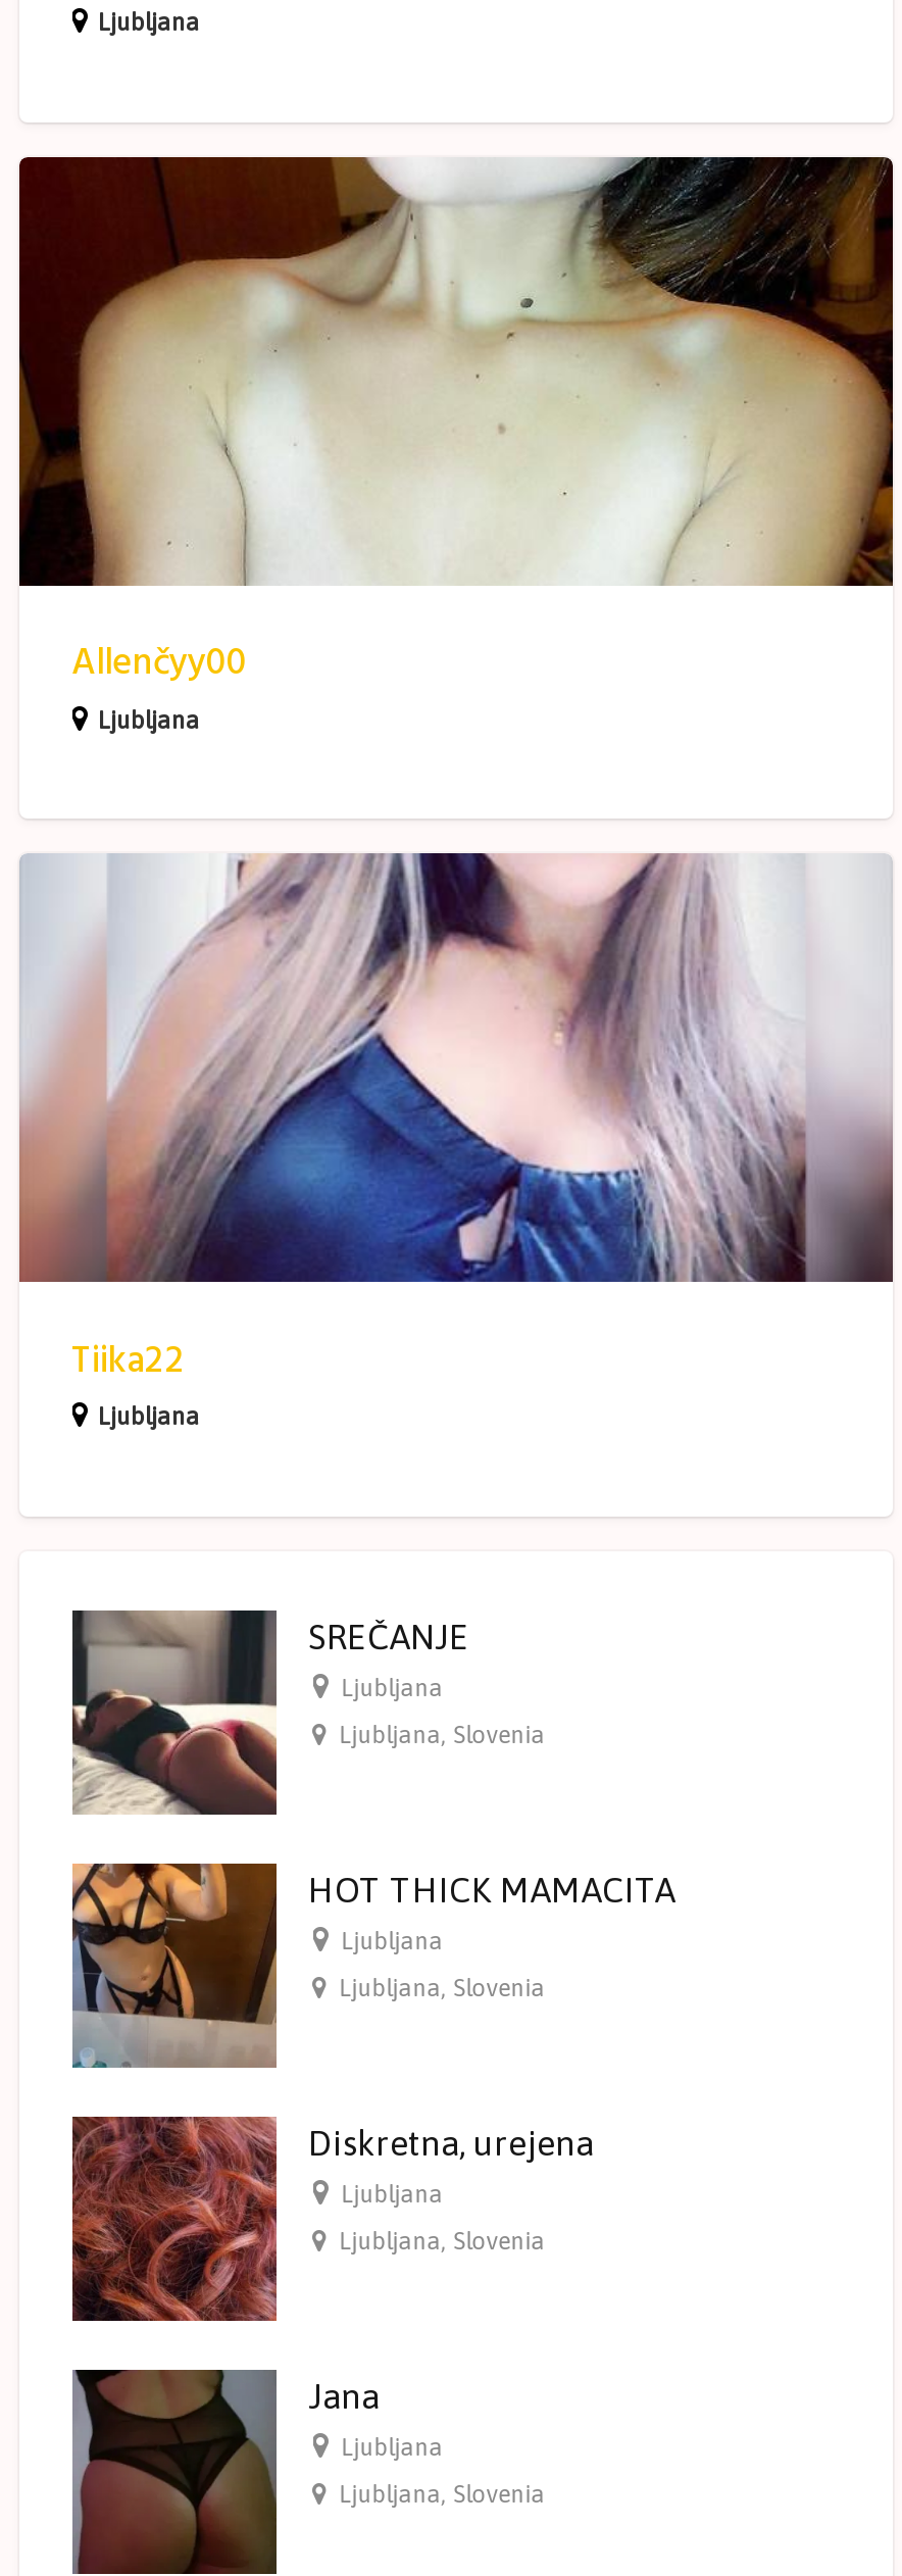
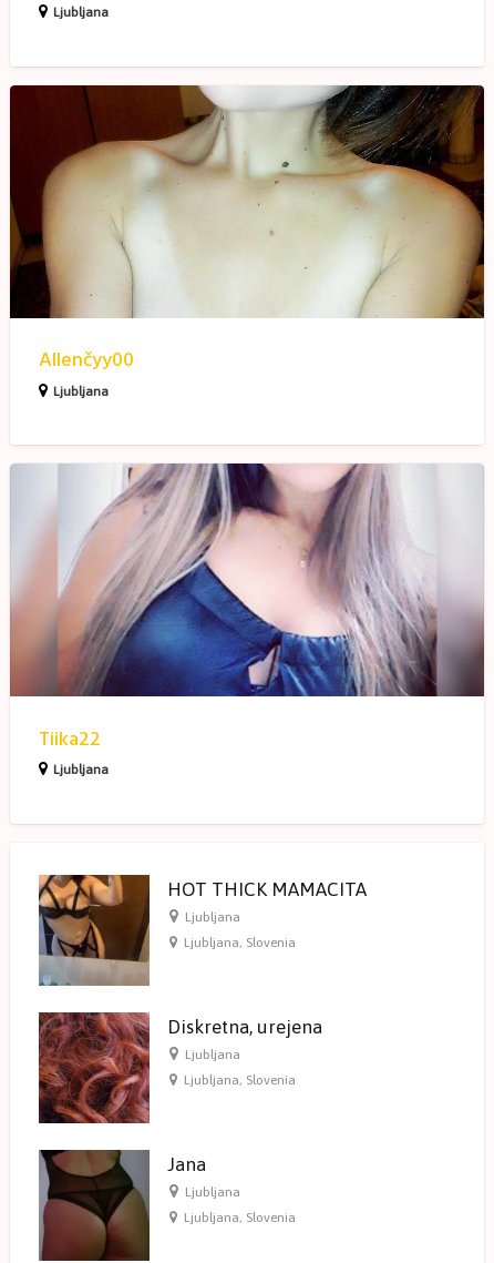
- [image]
- SREČANJE
- Ljubljana
- Ljubljana, Slovenia
